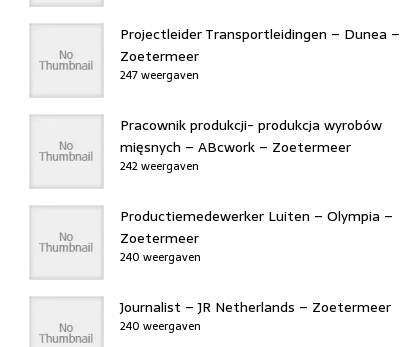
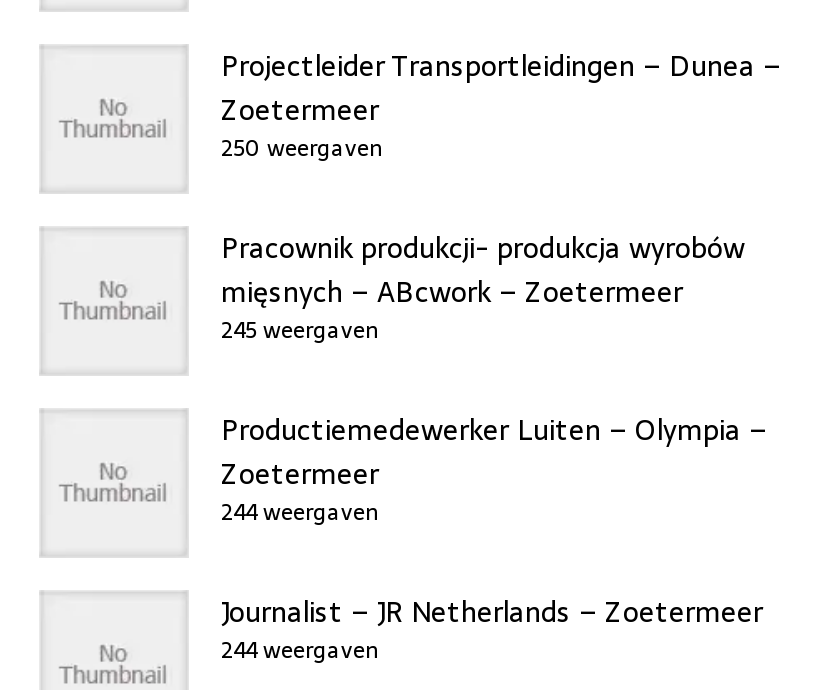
- 247 weergaven
+ 250 weergaven

- 242 weergaven
+ 245 weergaven

- 240 weergaven
+ 244 weergaven

- 240 weergaven
+ 244 weergaven
